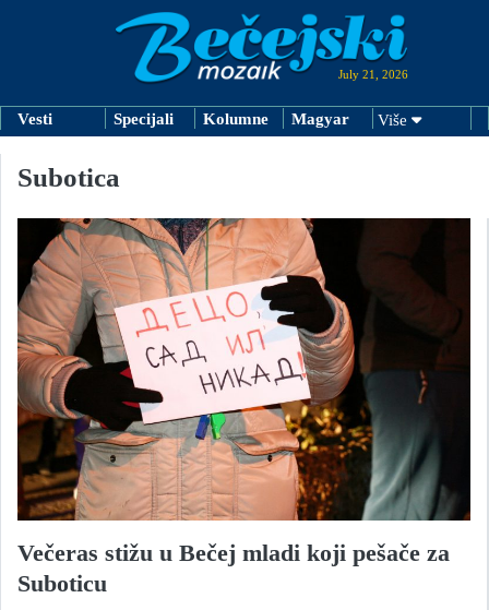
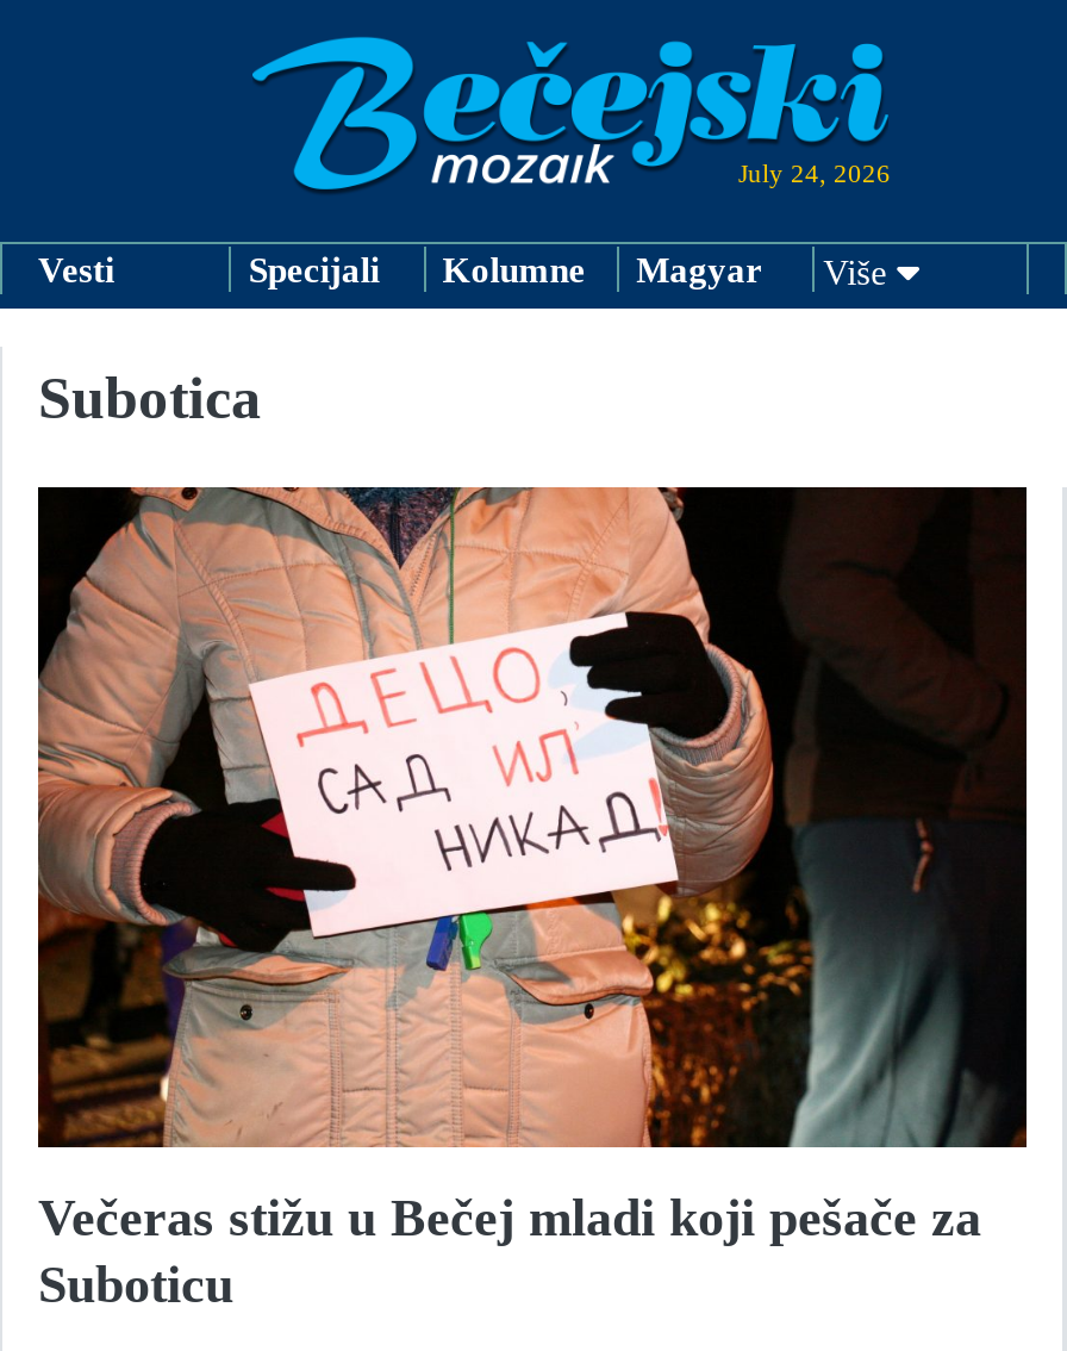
- July 21, 2026
+ July 24, 2026
